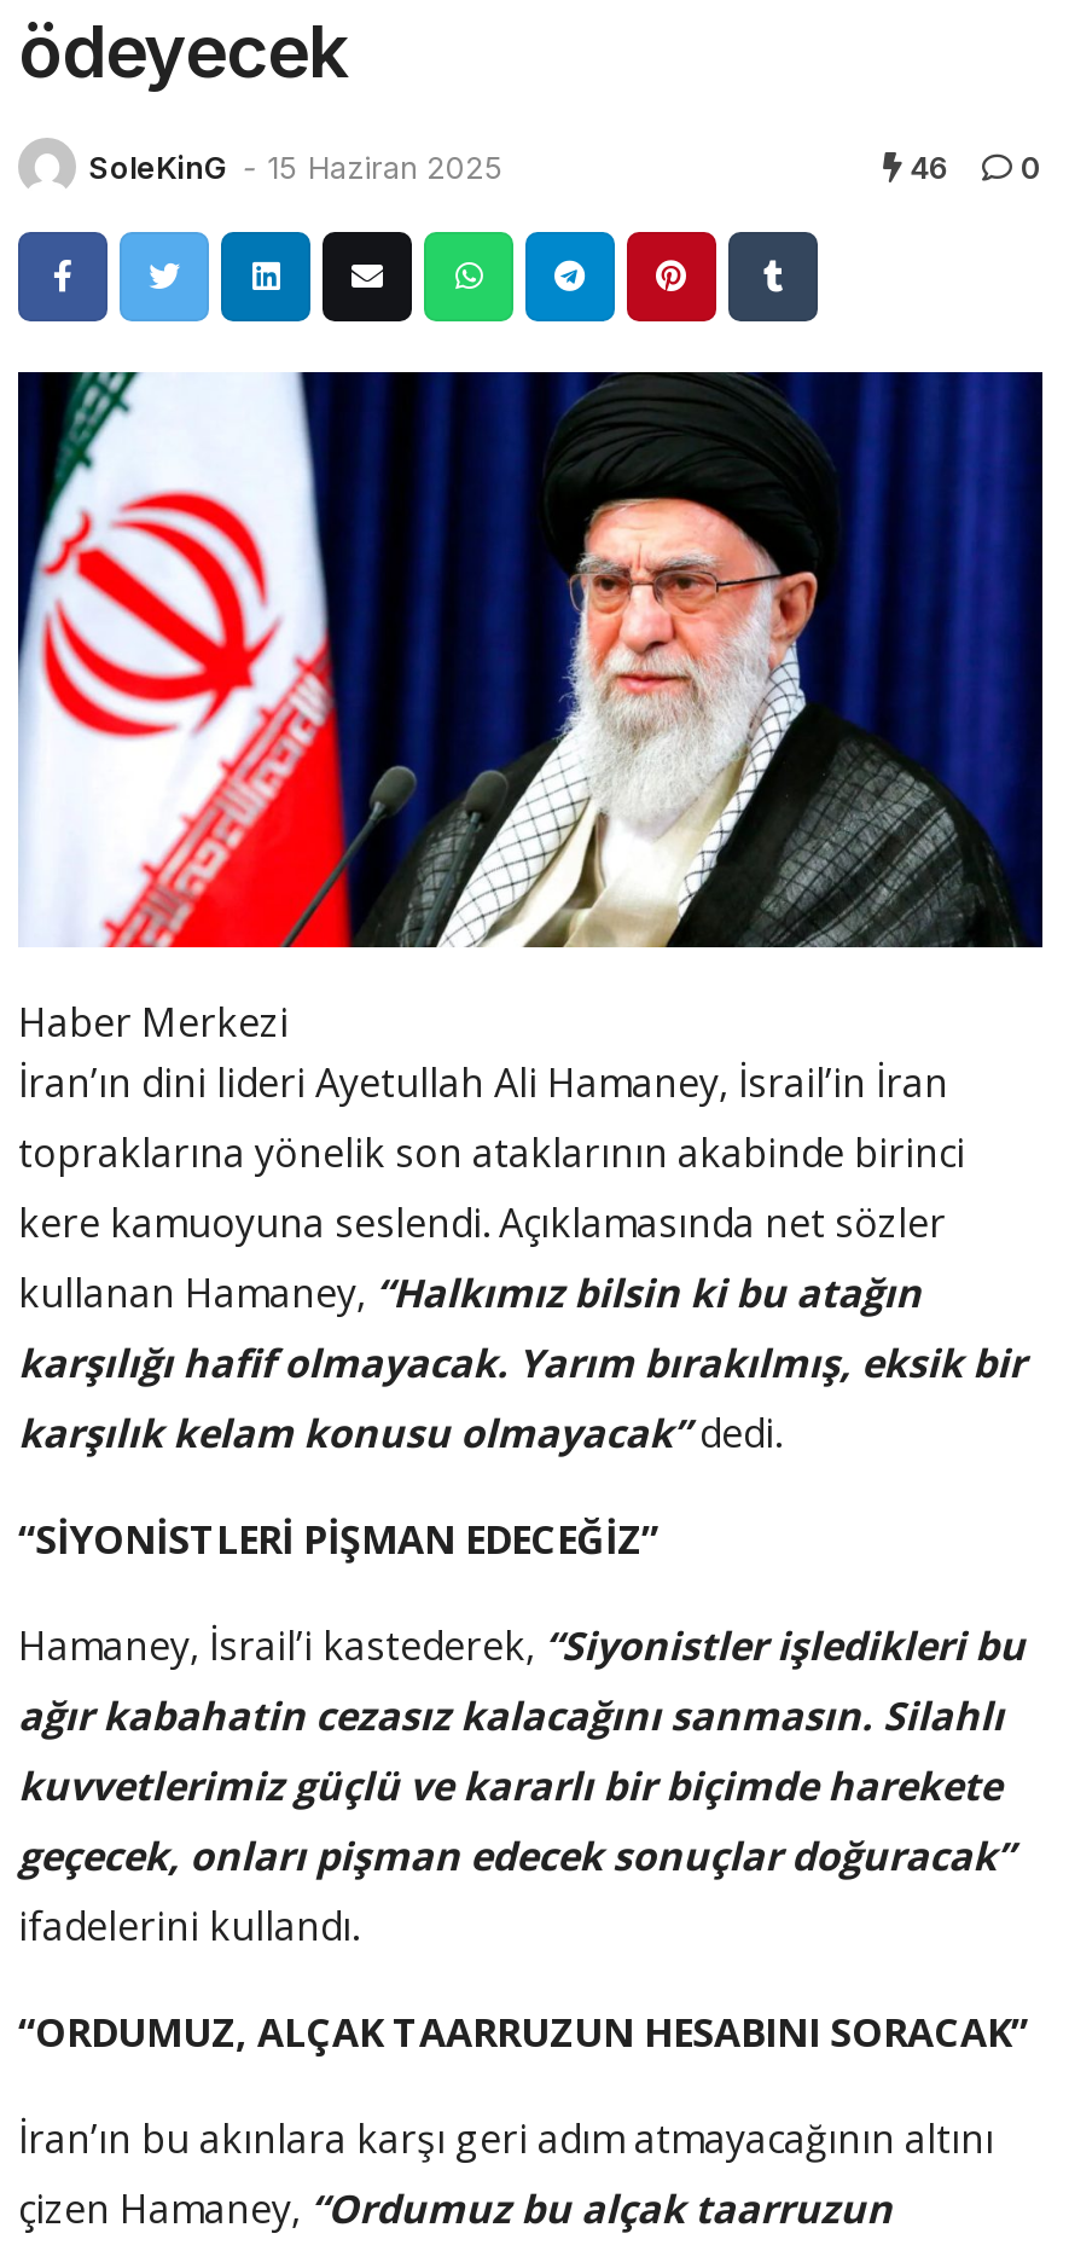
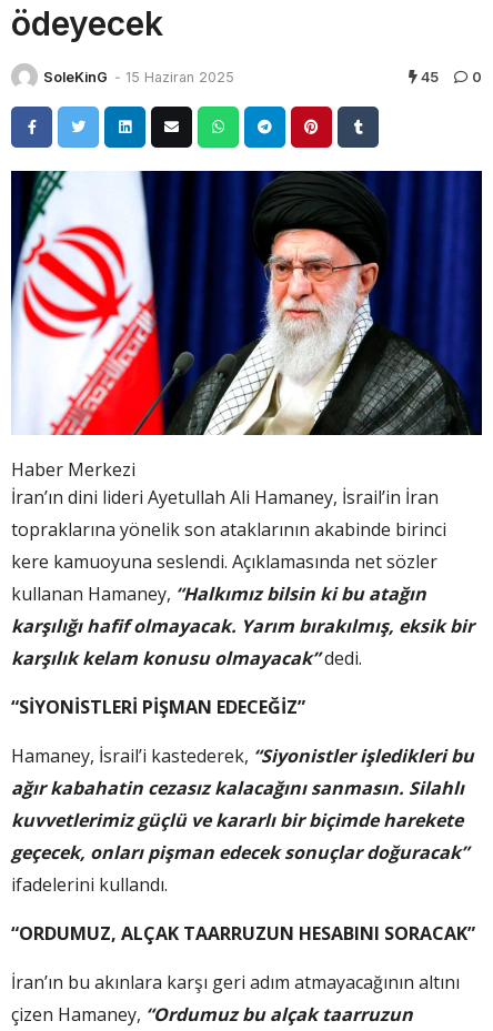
- 46 0
+ 45 0
